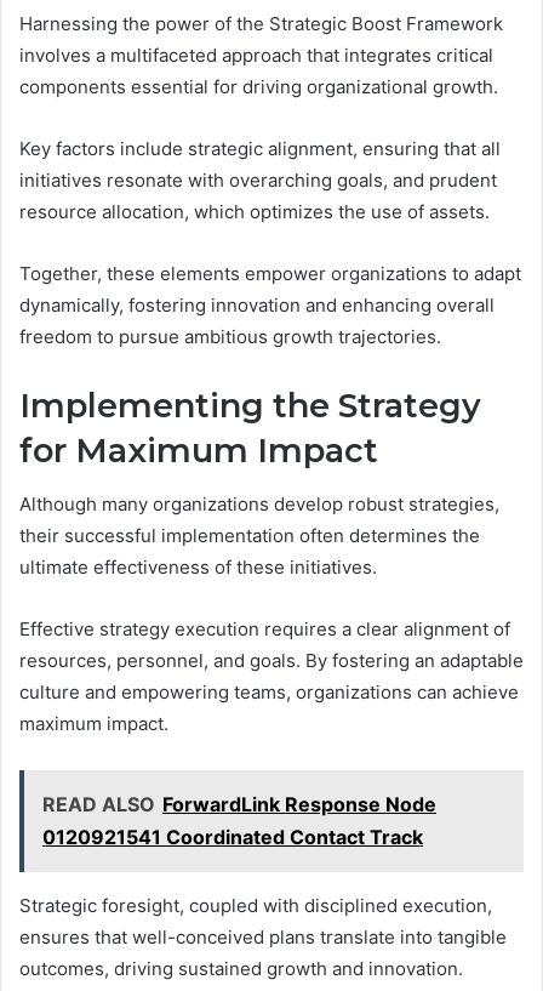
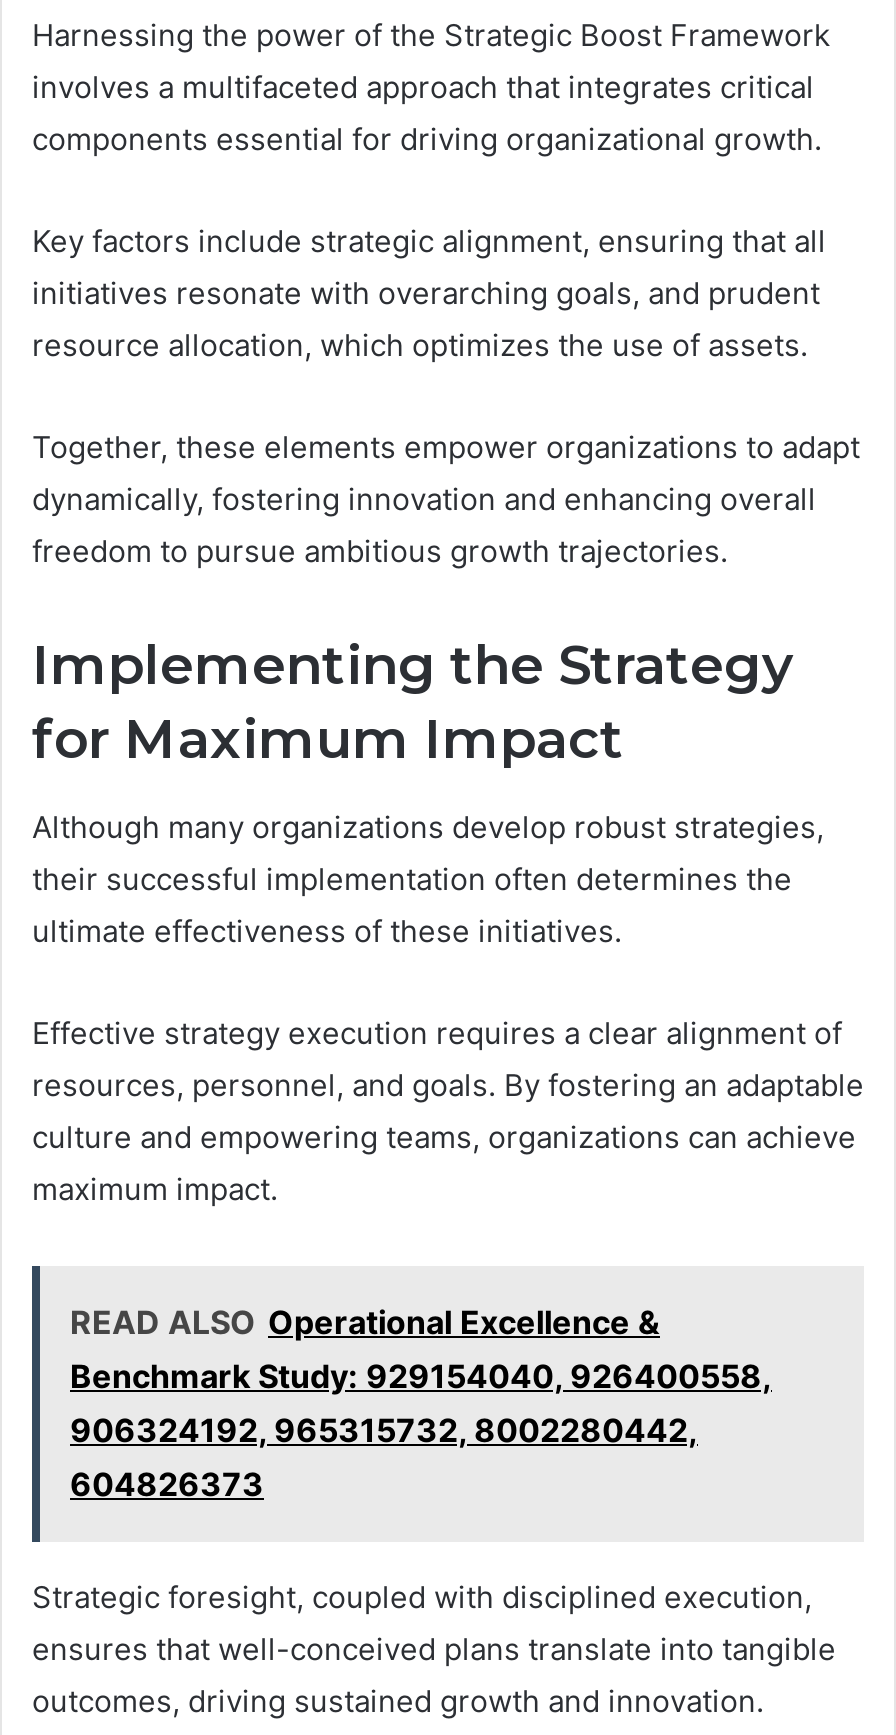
- READ ALSO ForwardLink Response Node
- 0120921541 Coordinated Contact Track
+ READ ALSO Operational Excellence &
+ Benchmark Study: 929154040, 926400558,
+ 906324192, 965315732, 8002280442,
+ 604826373
